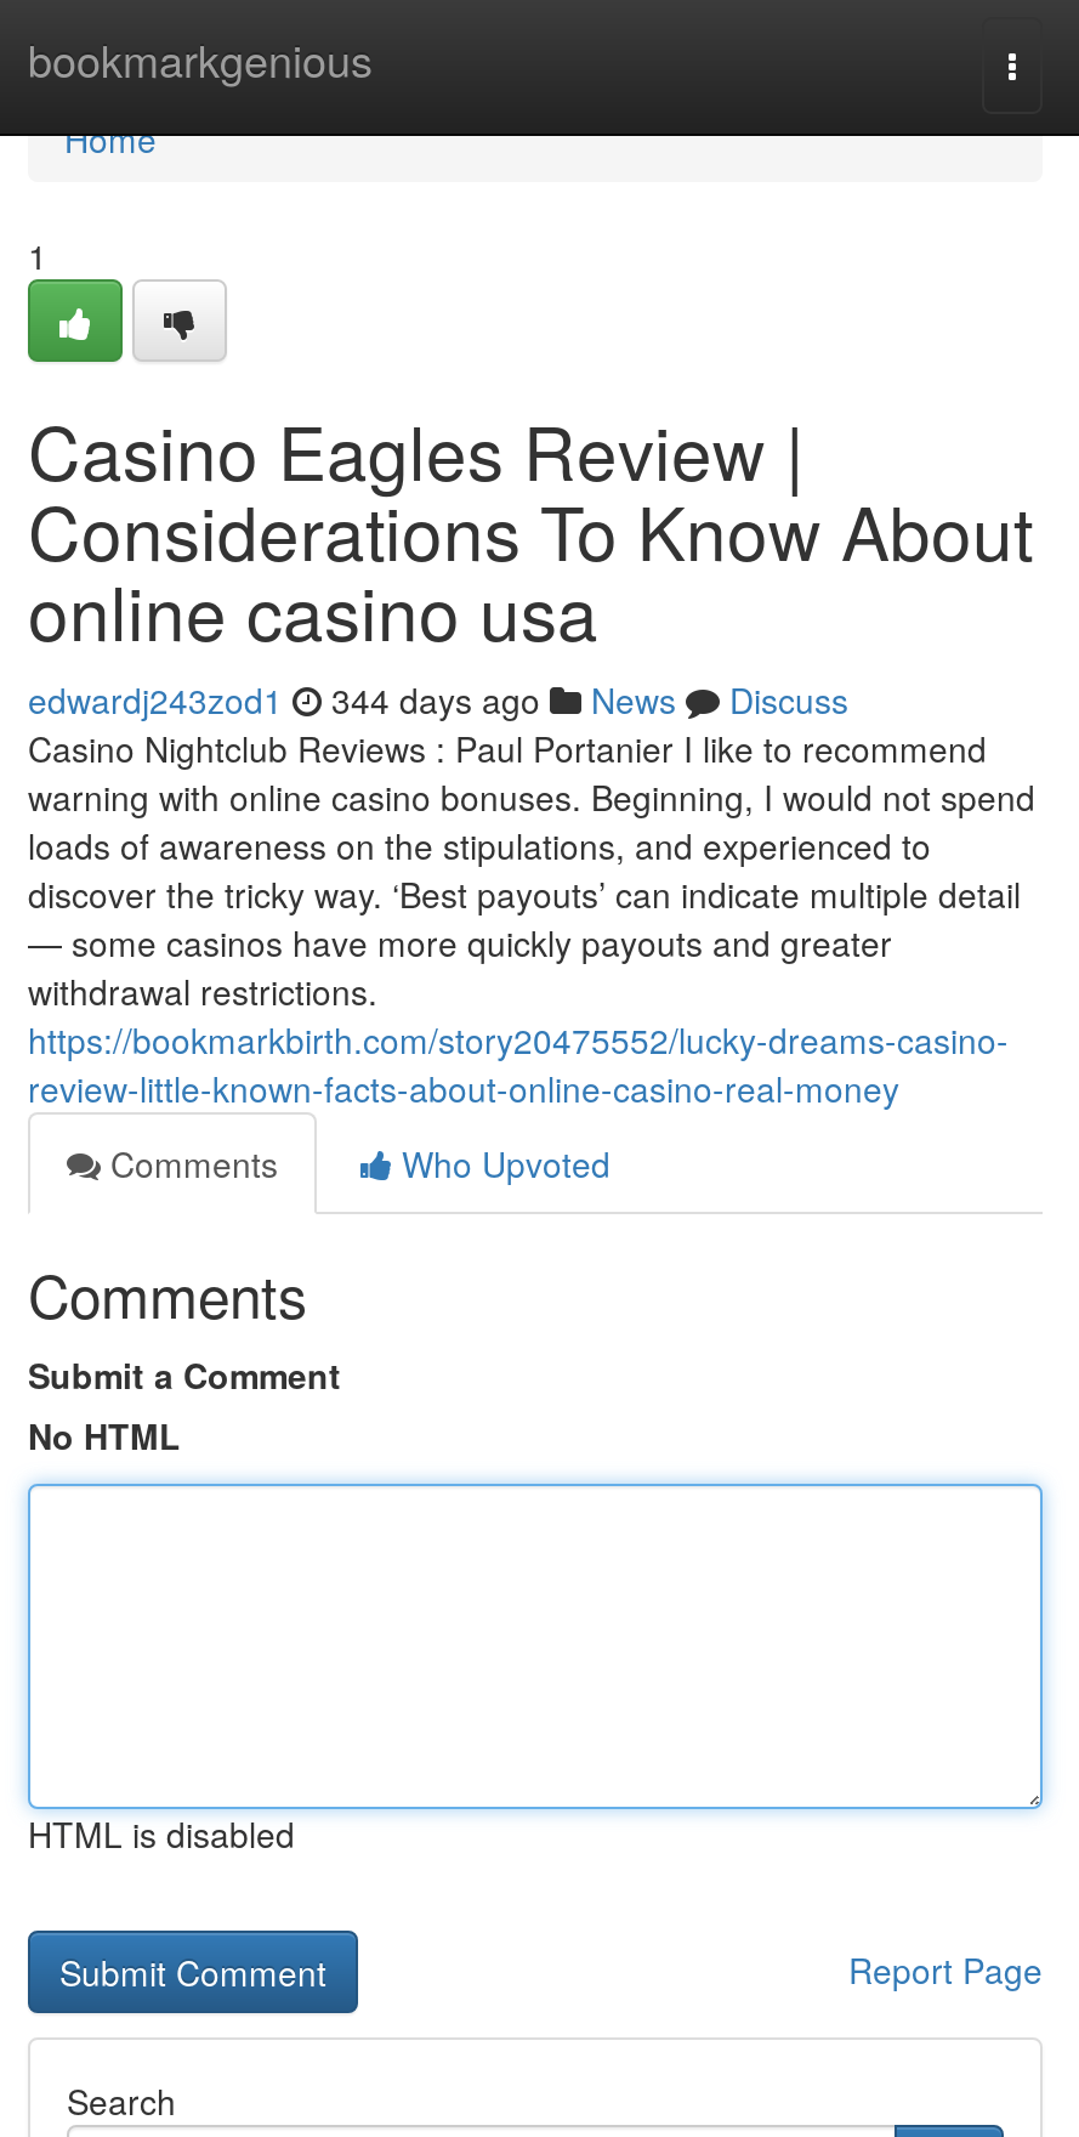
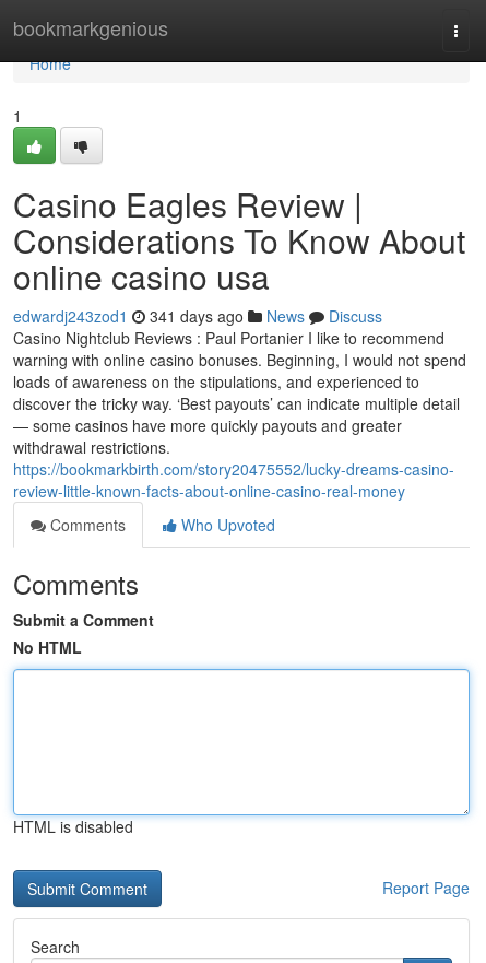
- edwardj243zod1 344 days ago News Discuss
+ edwardj243zod1 341 days ago News Discuss
